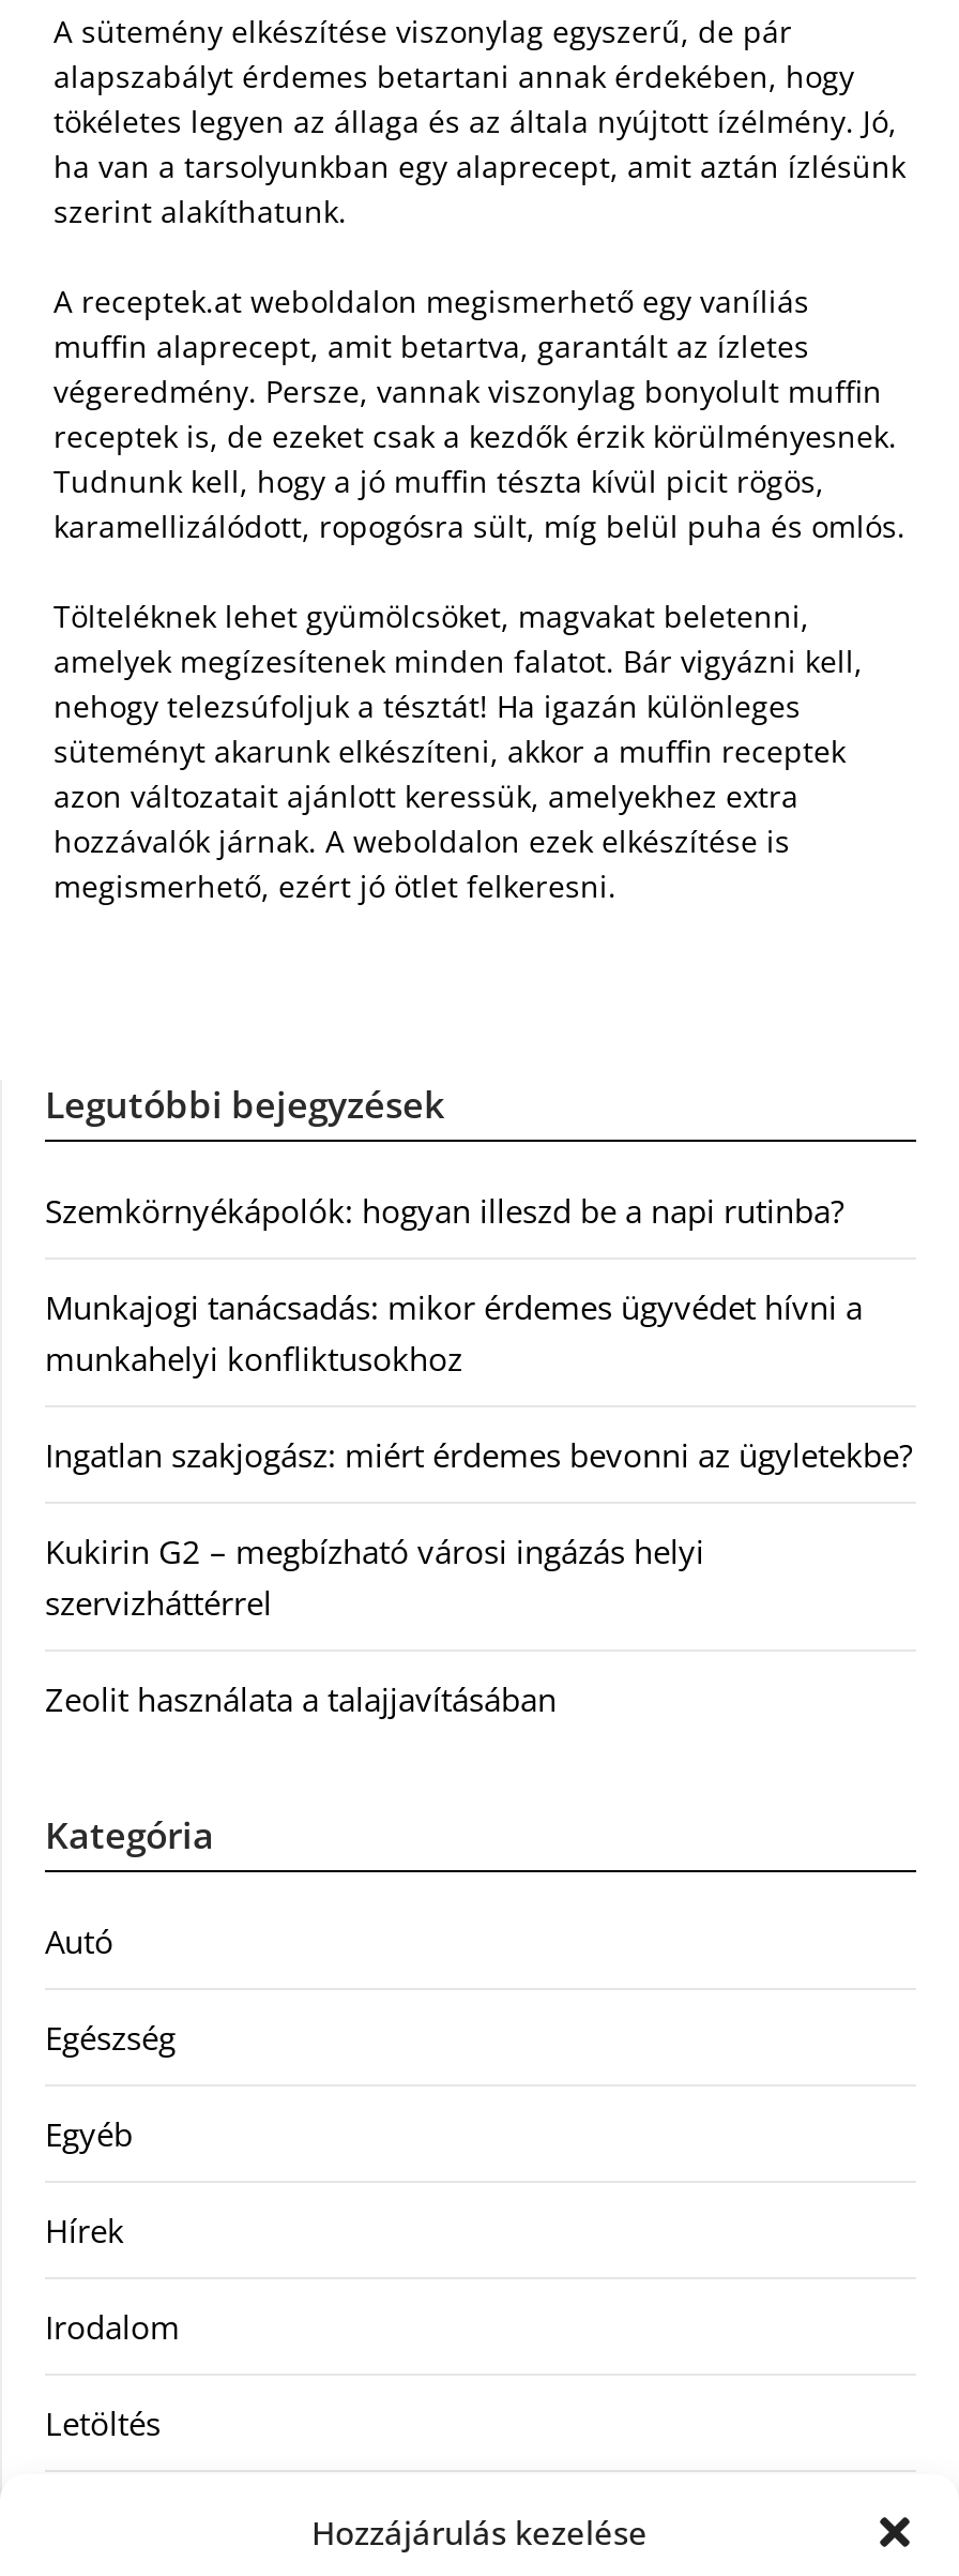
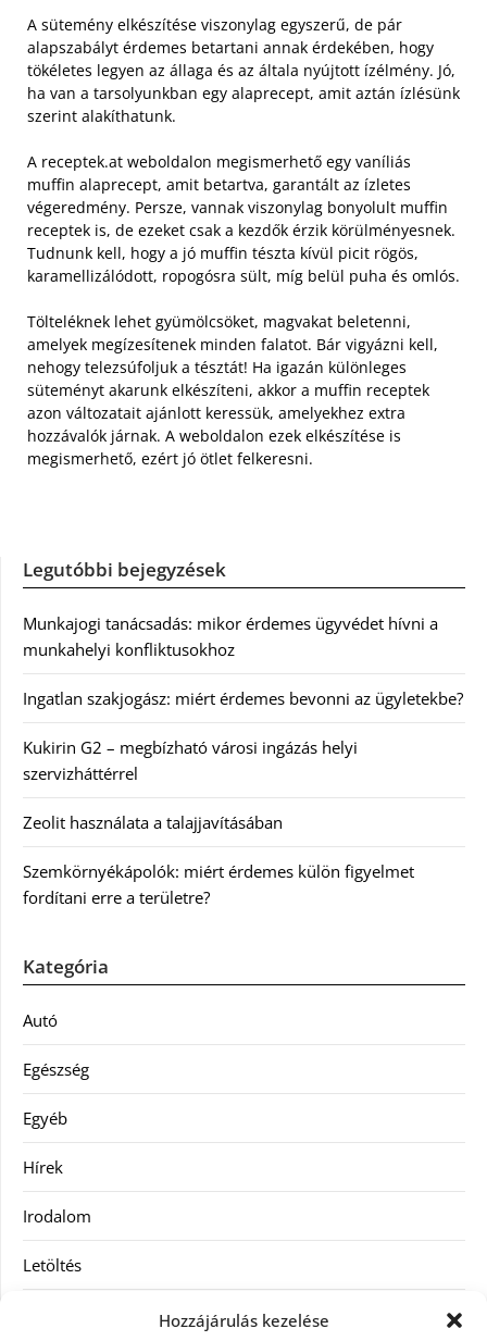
- Szemkörnyékápolók: hogyan illeszd be a napi rutinba?

moved up: Munkajogi tanácsadás: mikor érdemes ügyvédet hívni a | munkahelyi konfliktusokhoz | Ingatlan szakjogász: miért érdemes bevonni az ügyletekbe? | Kukirin G2 – megbízható városi ingázás helyi | szervizháttérrel | Zeolit használata a talajjavításában

+ Szemkörnyékápolók: miért érdemes külön figyelmet
+ fordítani erre a területre?
